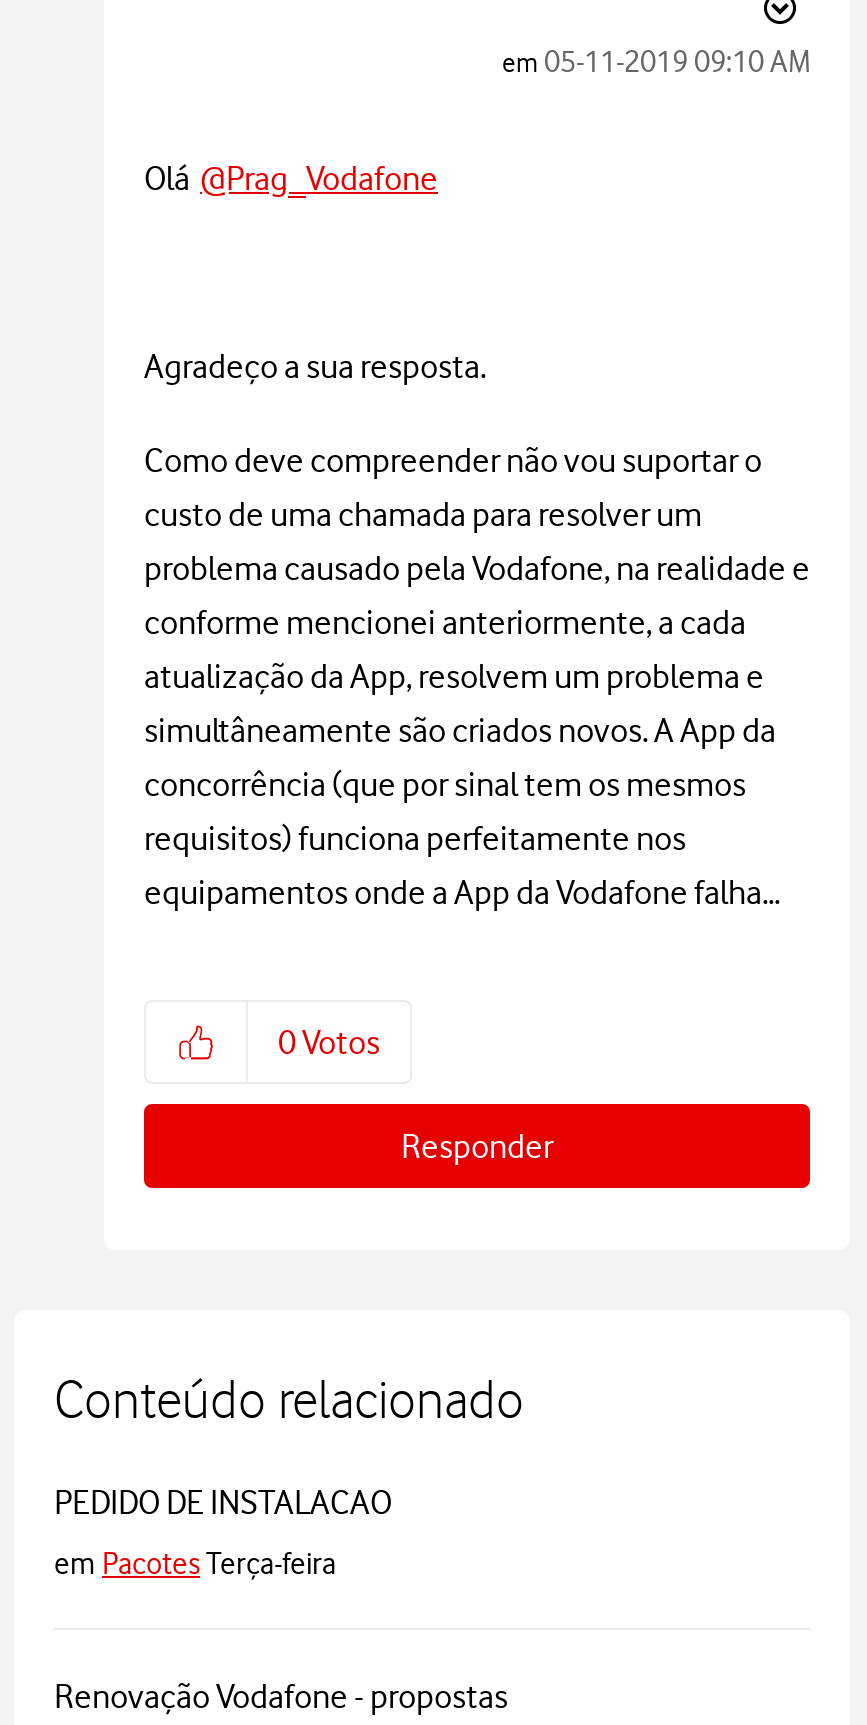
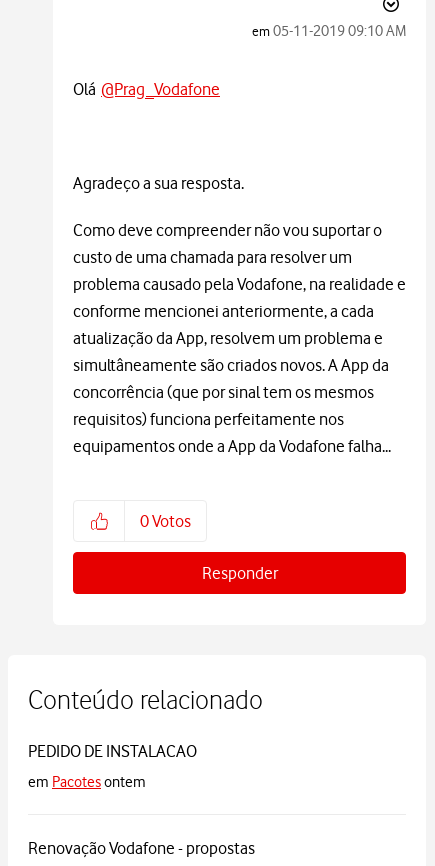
- em Pacotes Terça-feira
+ em Pacotes ontem
